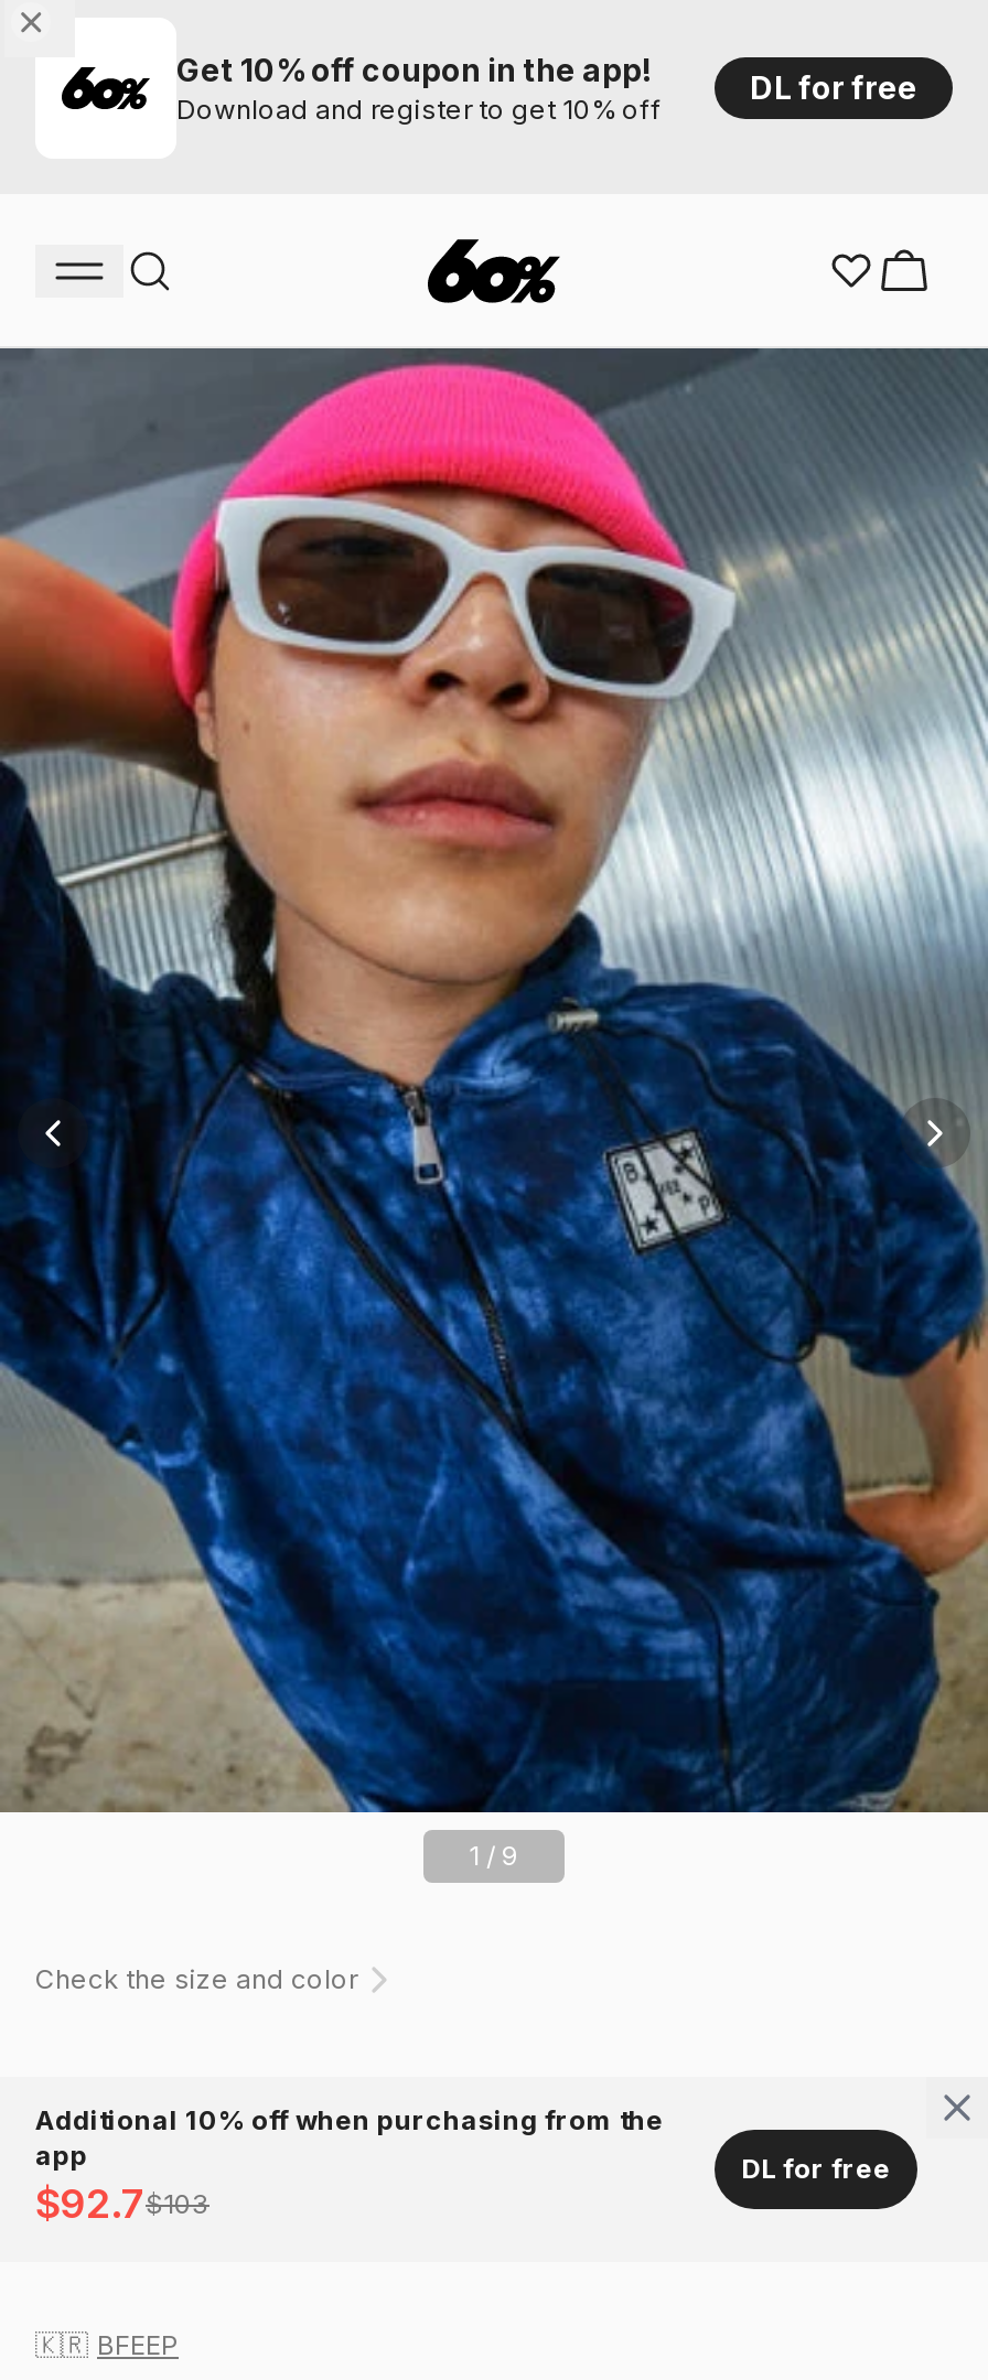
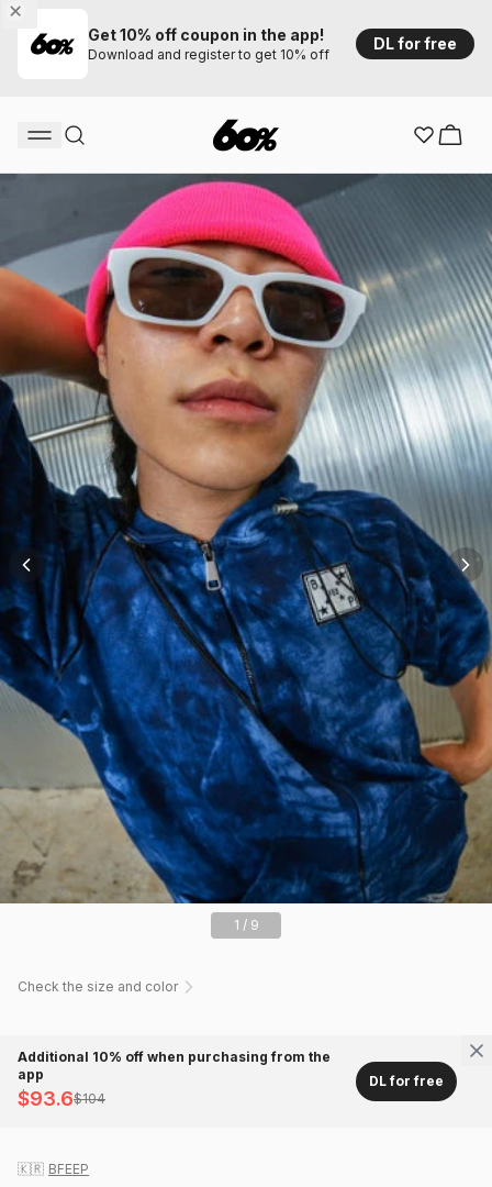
- $92.7$103
+ $93.6$104
